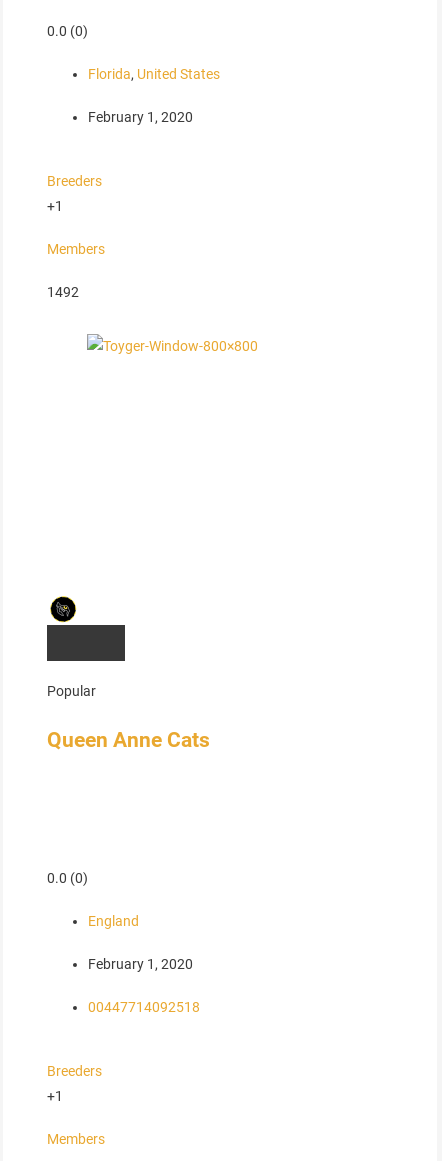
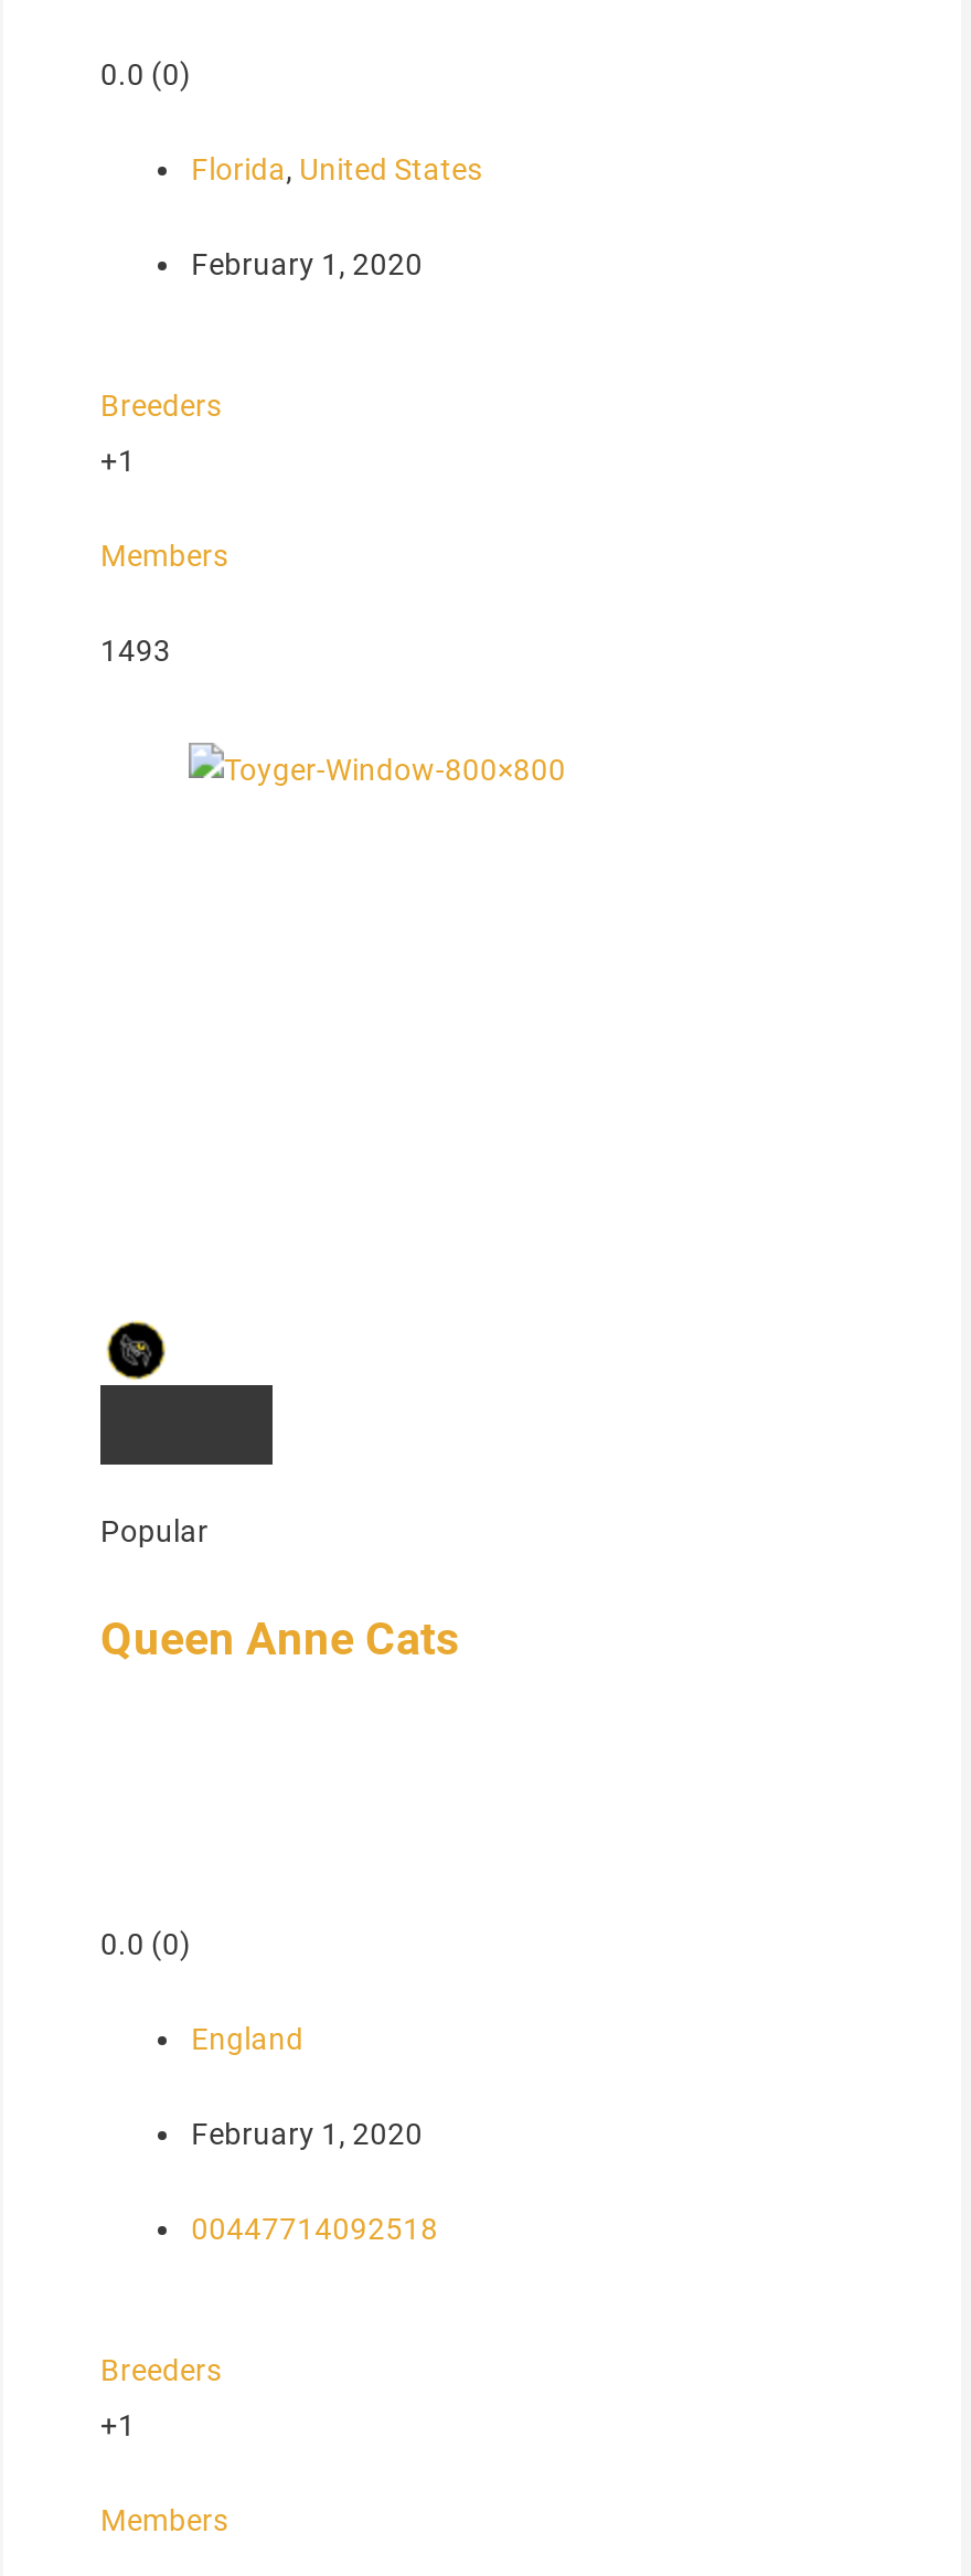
- 1492
+ 1493
